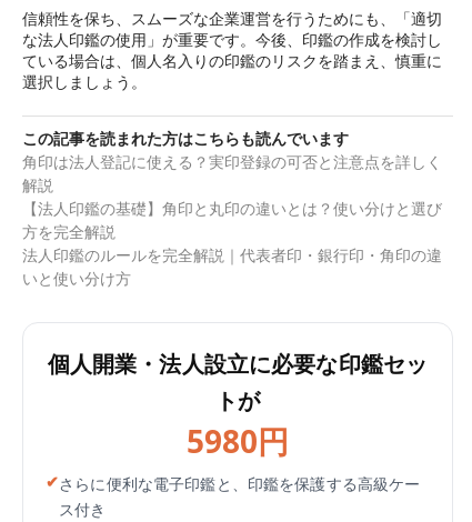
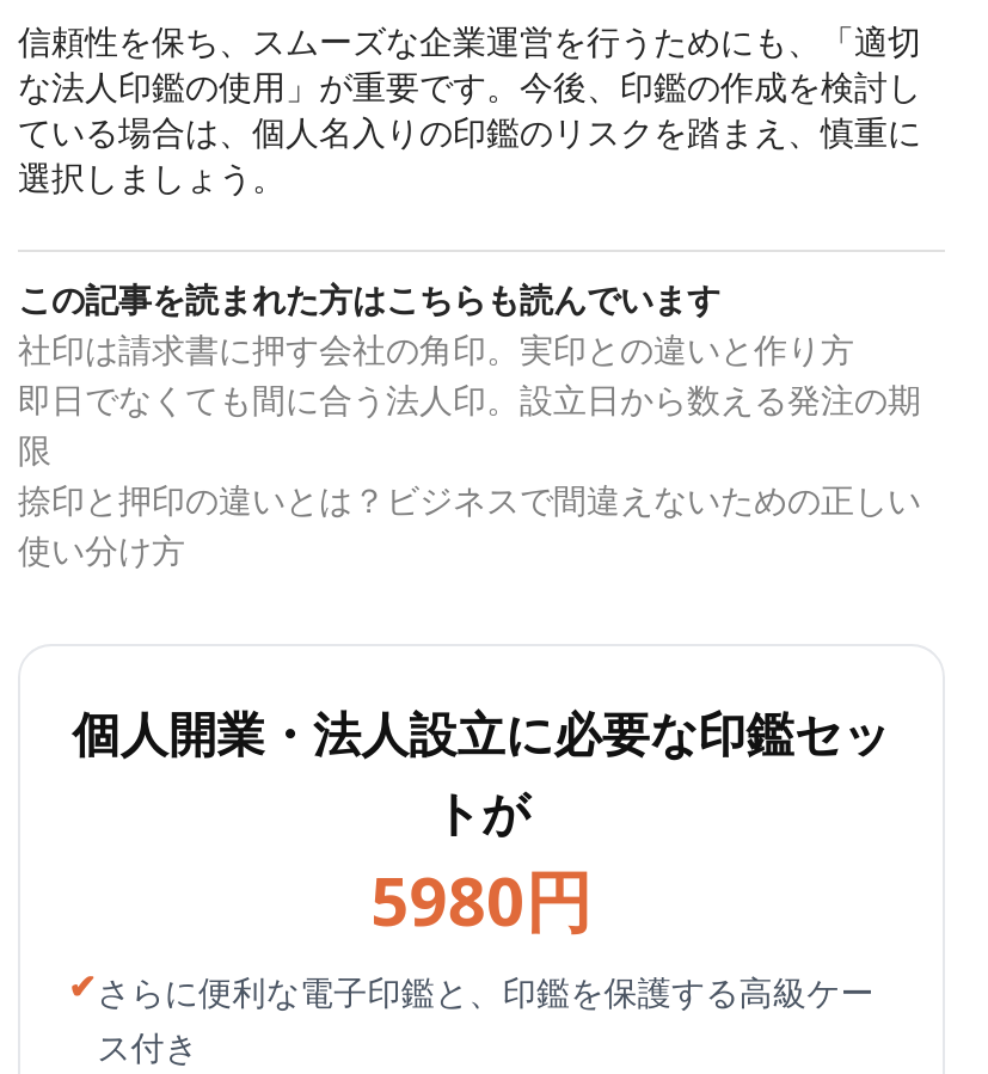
- 角印は法人登記に使える？実印登録の可否と注意点を詳しく
- 解説
- 【法人印鑑の基礎】角印と丸印の違いとは？使い分けと選び
- 方を完全解説
- 法人印鑑のルールを完全解説｜代表者印・銀行印・角印の違
- いと使い分け方
+ 社印は請求書に押す会社の角印。実印との違いと作り方
+ 即日でなくても間に合う法人印。設立日から数える発注の期
+ 限
+ 捺印と押印の違いとは？ビジネスで間違えないための正しい
+ 使い分け方
